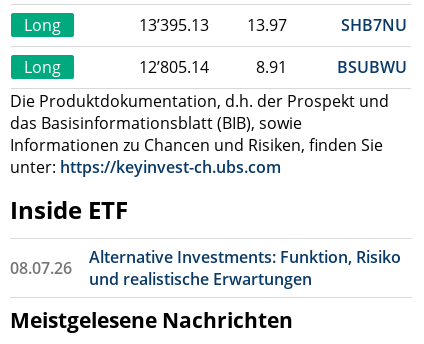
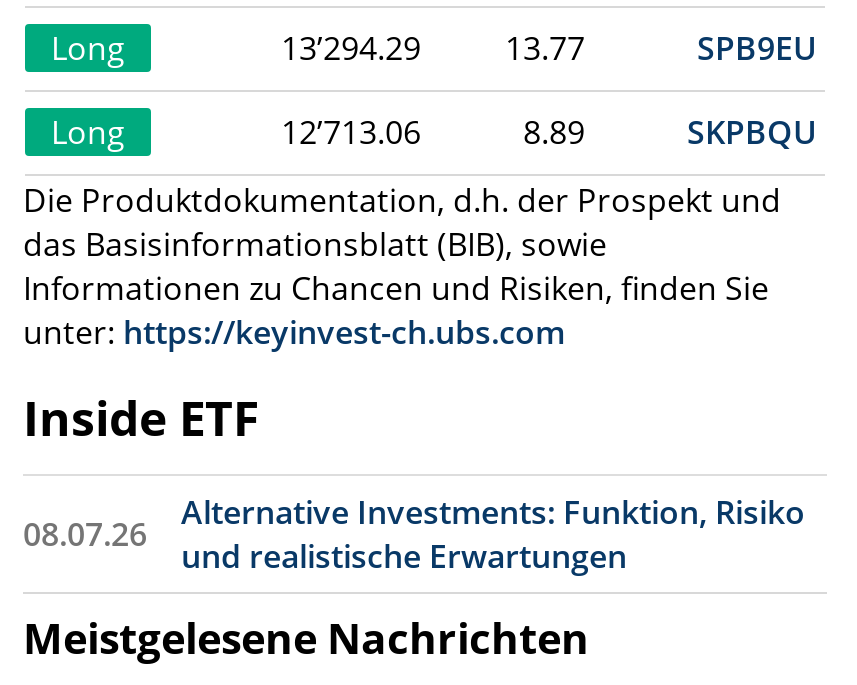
- 13’395.13
- 13.97
- SHB7NU
+ 13’294.29
+ 13.77
+ SPB9EU

- 12’805.14
- 8.91
- BSUBWU
+ 12’713.06
+ 8.89
+ SKPBQU
